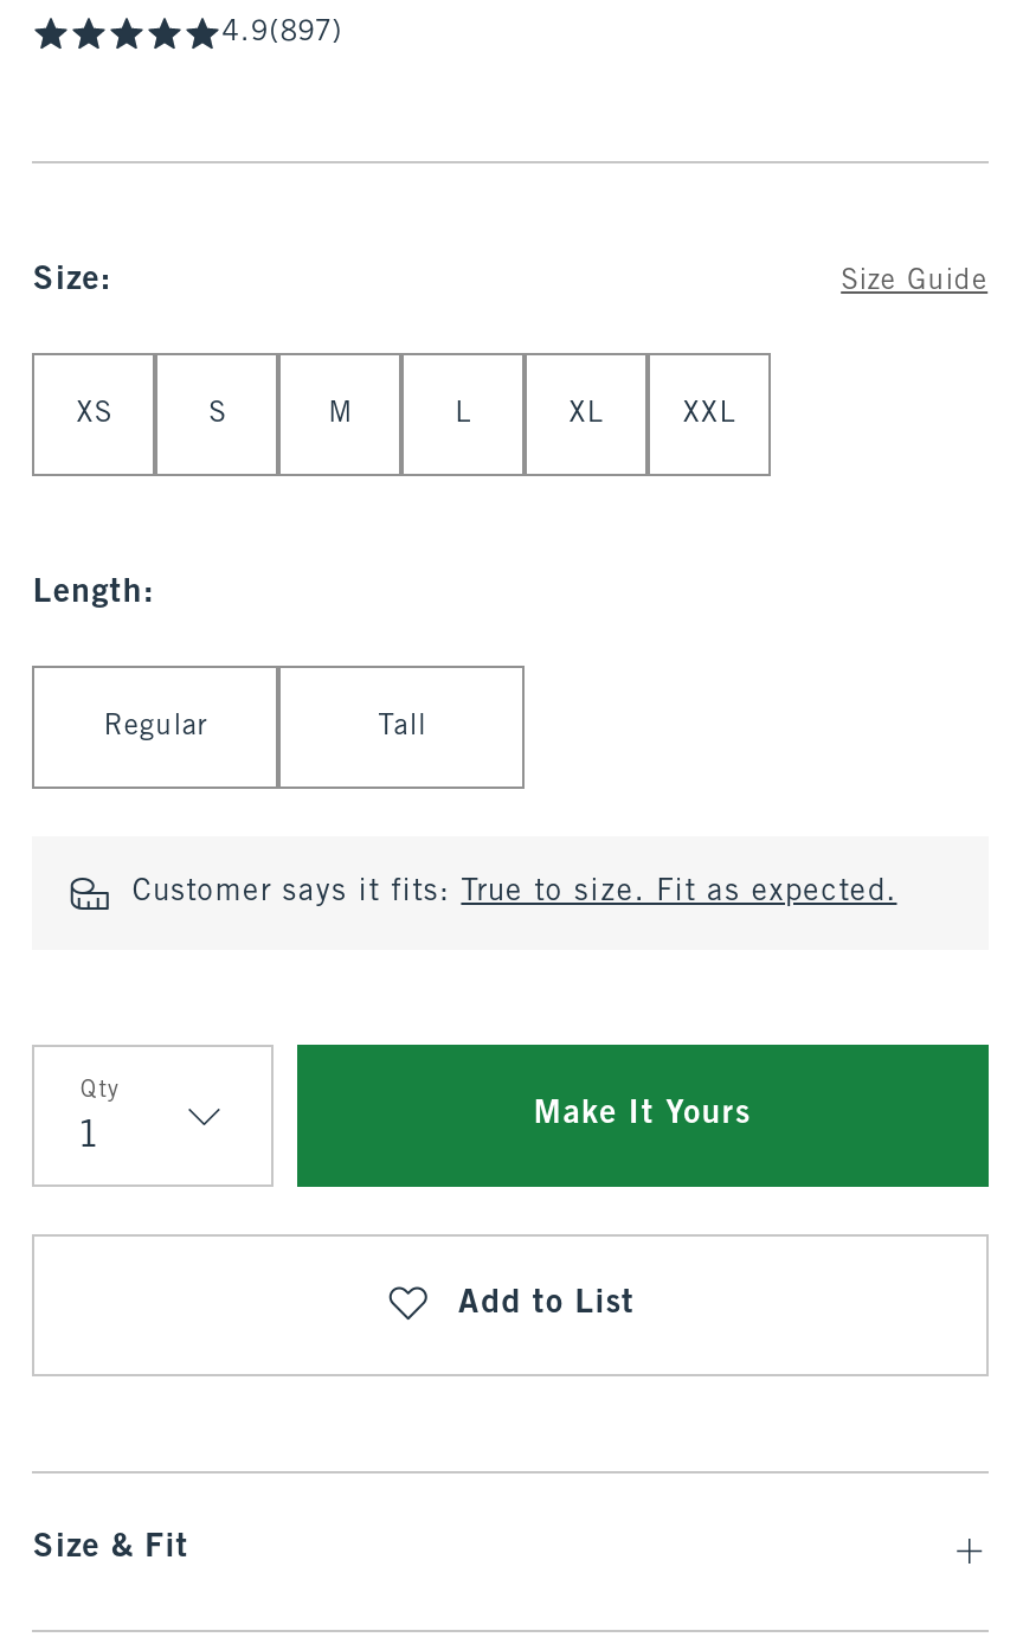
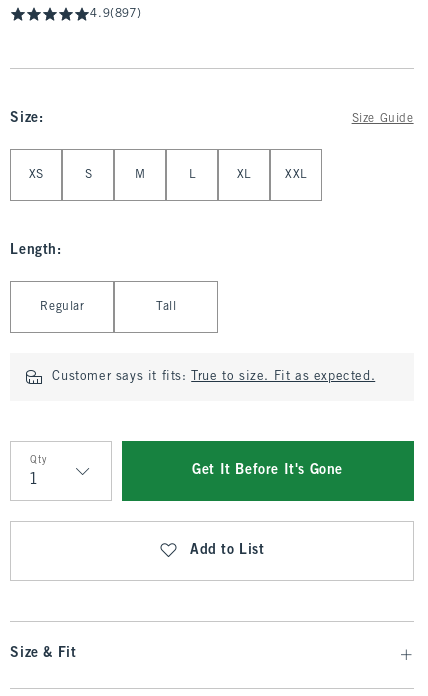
- Make It Yours
+ Get It Before It's Gone
